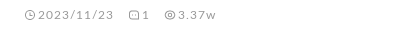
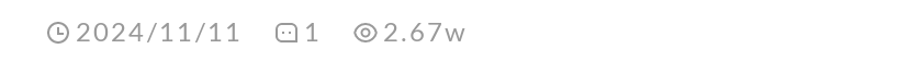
- 2023/11/23
+ 2024/11/11

- 3.37w
+ 2.67w
